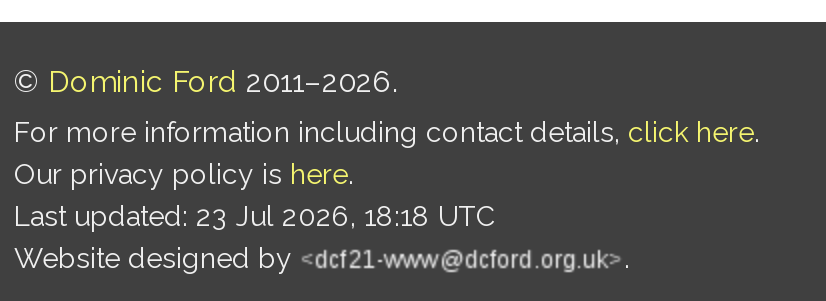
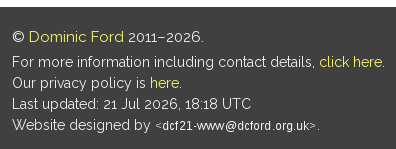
- Last updated: 23 Jul 2026, 18:18 UTC
+ Last updated: 21 Jul 2026, 18:18 UTC
